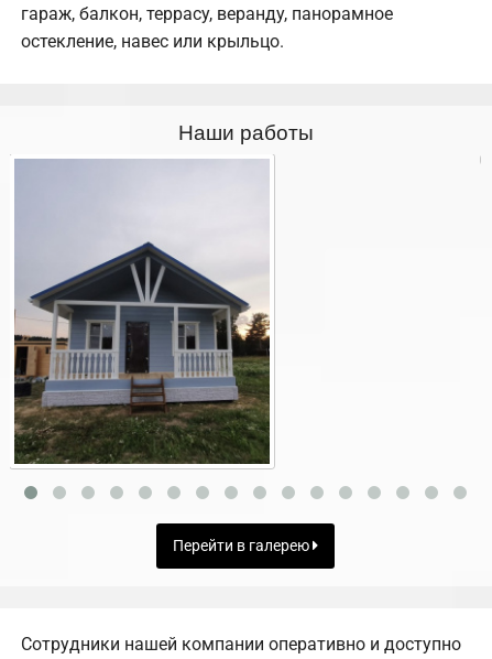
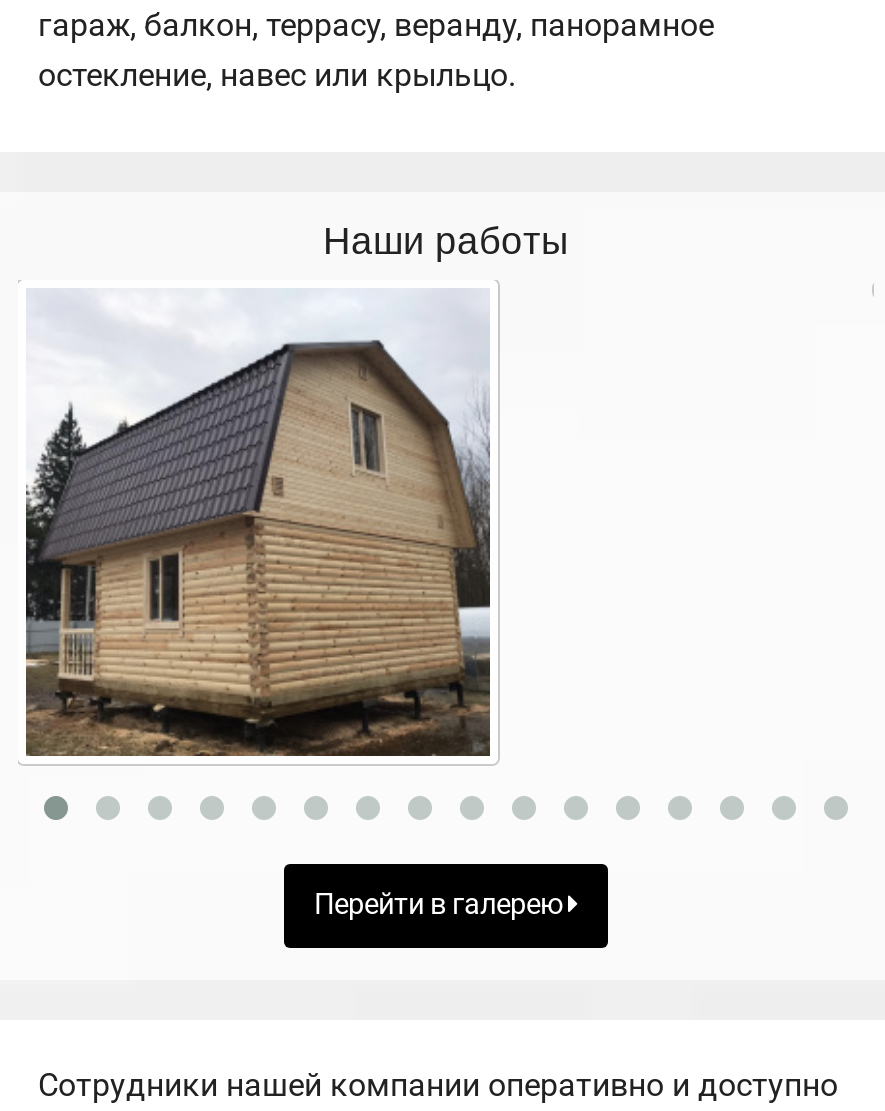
- [image]
+ [image]
